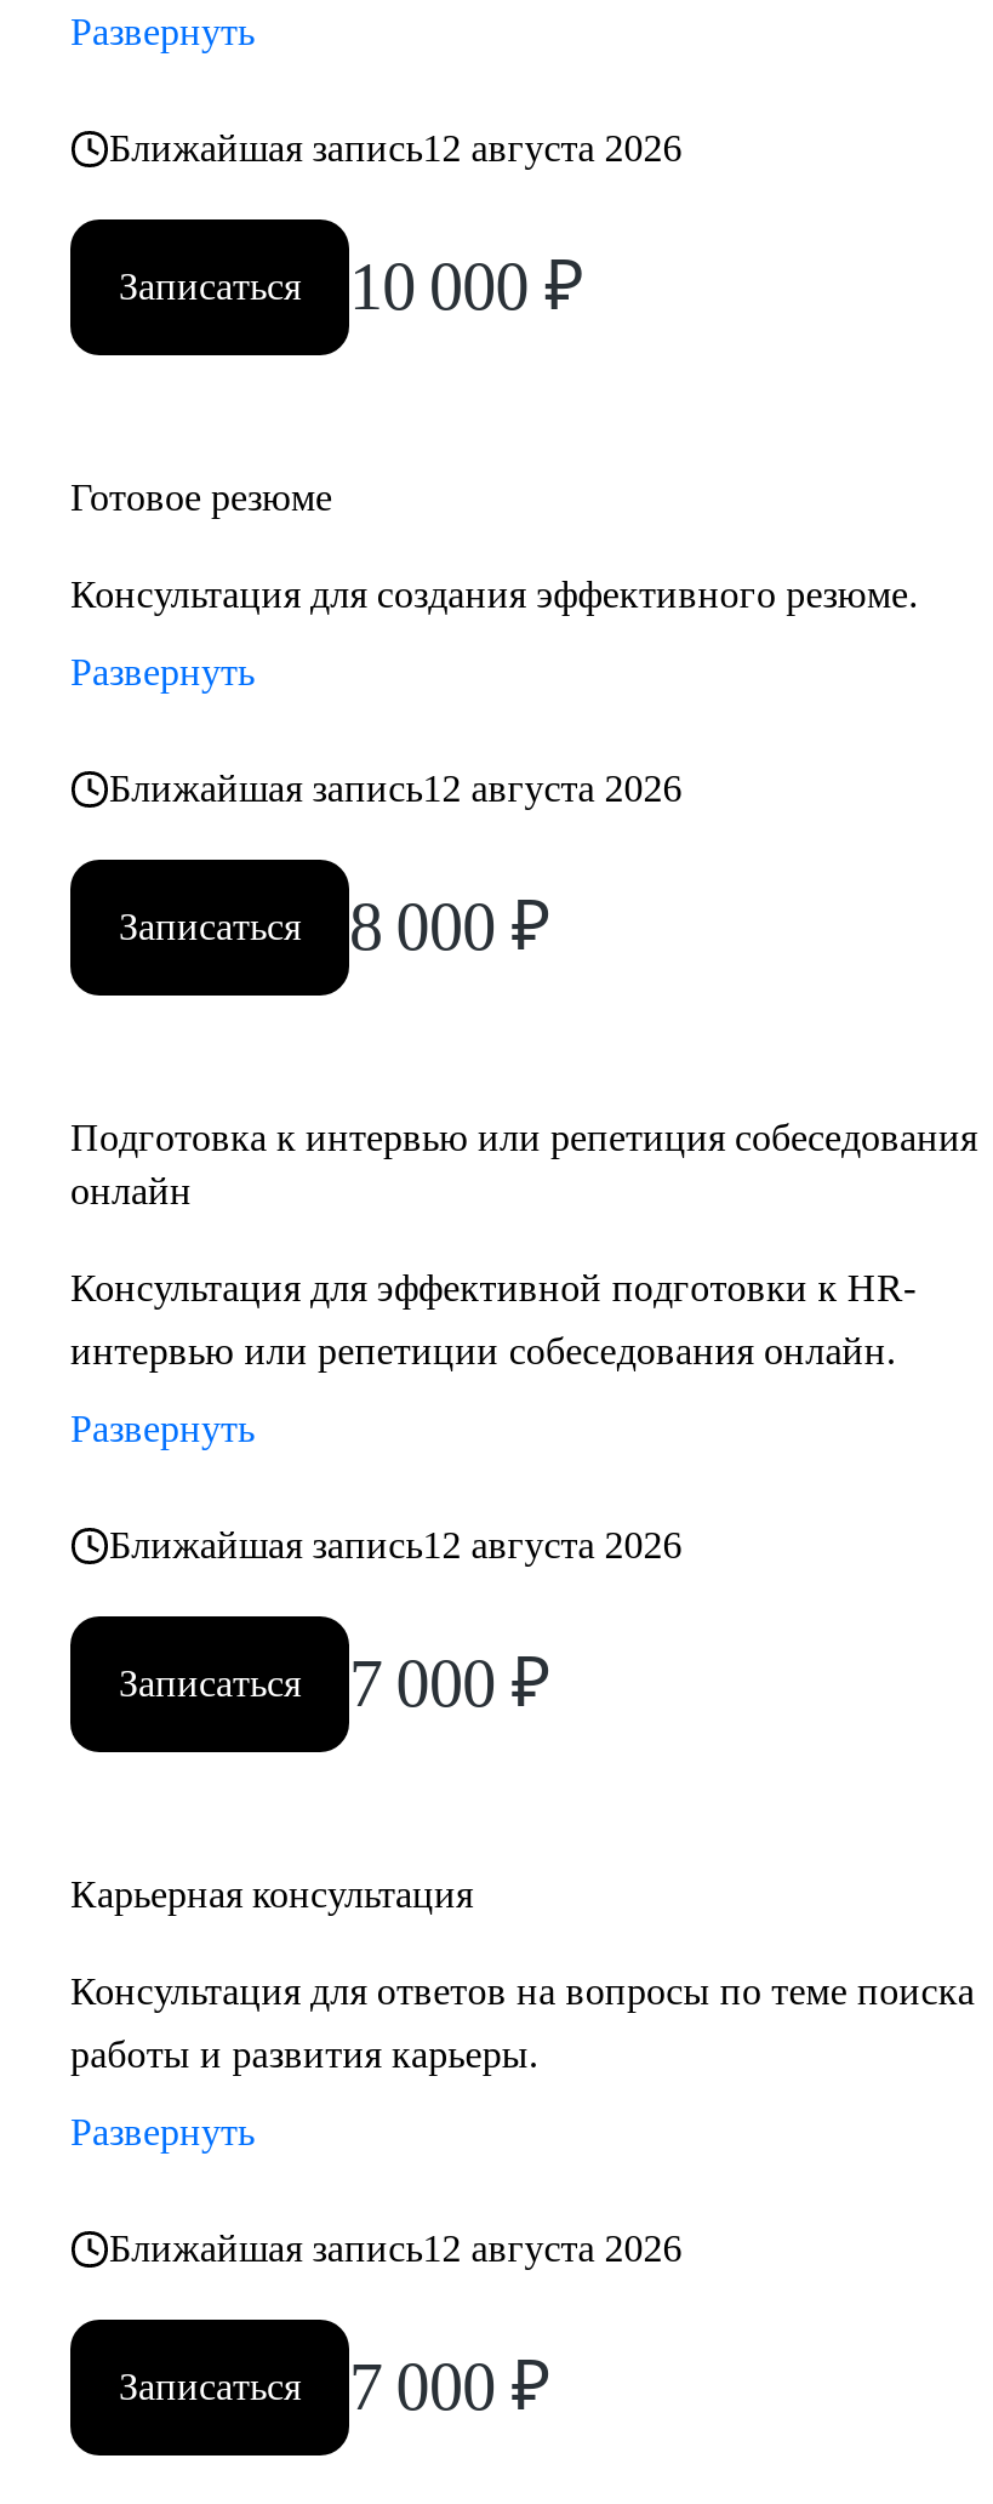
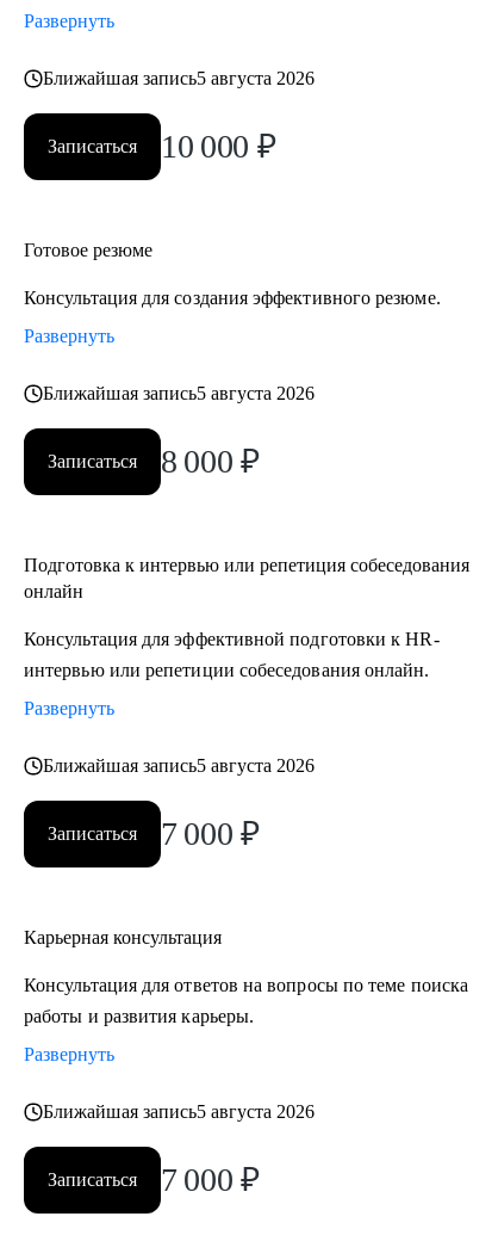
- Ближайшая запись12 августа 2026
+ Ближайшая запись5 августа 2026

- Ближайшая запись12 августа 2026
+ Ближайшая запись5 августа 2026

- Ближайшая запись12 августа 2026
+ Ближайшая запись5 августа 2026

- Ближайшая запись12 августа 2026
+ Ближайшая запись5 августа 2026
